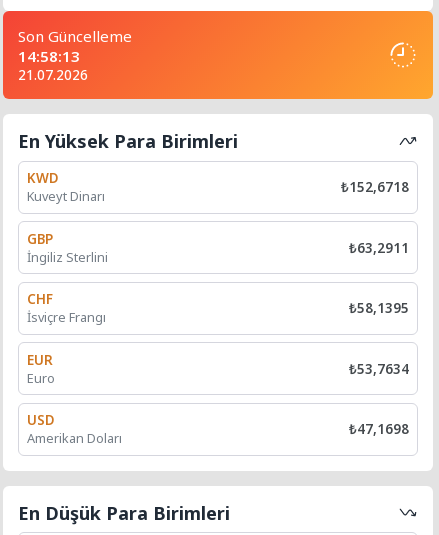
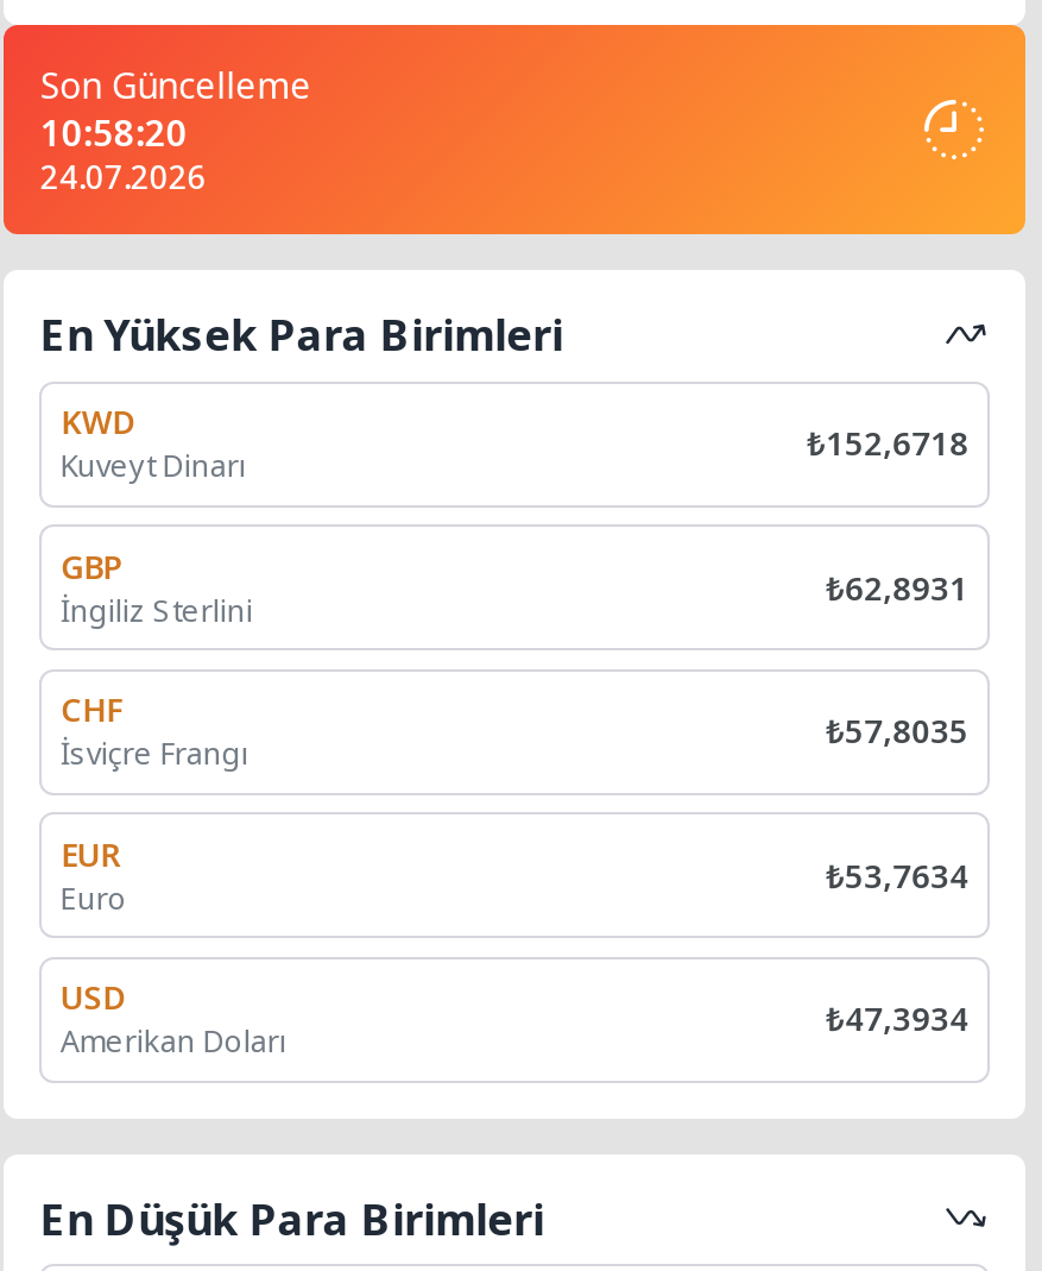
- 14:58:13
+ 10:58:20

- 21.07.2026
+ 24.07.2026

- ₺63,2911
+ ₺62,8931

- ₺58,1395
+ ₺57,8035

- ₺47,1698
+ ₺47,3934
